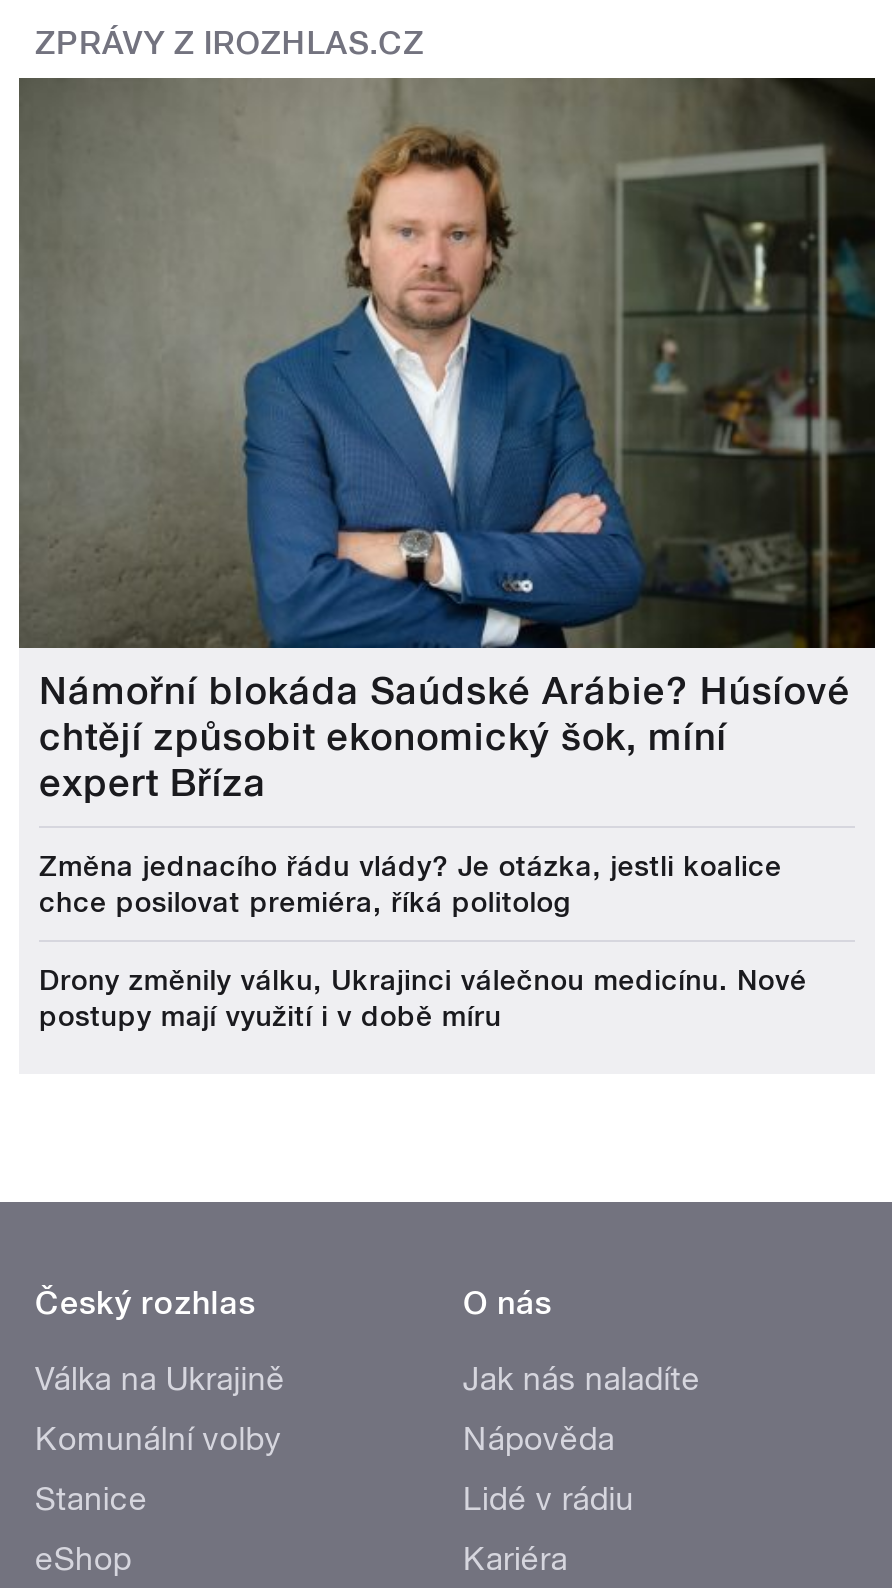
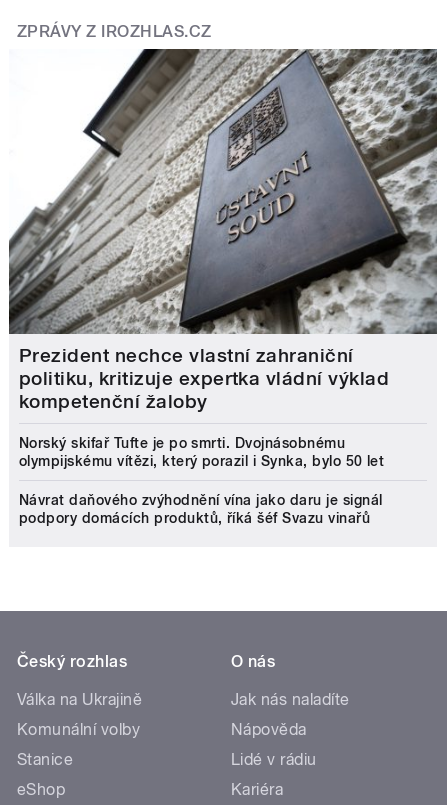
- [image]
- Námořní blokáda Saúdské Arábie? Húsíové
- chtějí způsobit ekonomický šok, míní
- expert Bříza
+ [image]
+ Prezident nechce vlastní zahraniční
+ politiku, kritizuje expertka vládní výklad
+ kompetenční žaloby

- Změna jednacího řádu vlády? Je otázka, jestli koalice
- chce posilovat premiéra, říká politolog
+ Norský skifař Tufte je po smrti. Dvojnásobnému
+ olympijskému vítězi, který porazil i Synka, bylo 50 let

- Drony změnily válku, Ukrajinci válečnou medicínu. Nové
- postupy mají využití i v době míru
+ Návrat daňového zvýhodnění vína jako daru je signál
+ podpory domácích produktů, říká šéf Svazu vinařů
